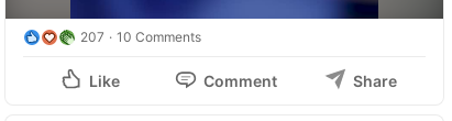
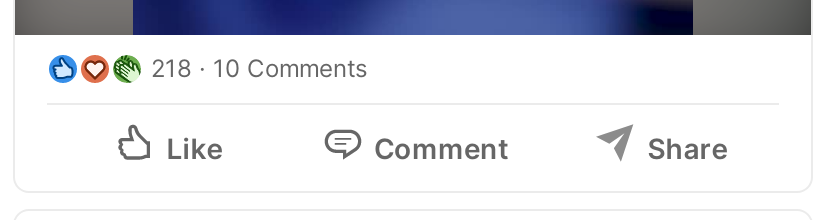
- 207 10 Comments
+ 218 10 Comments
